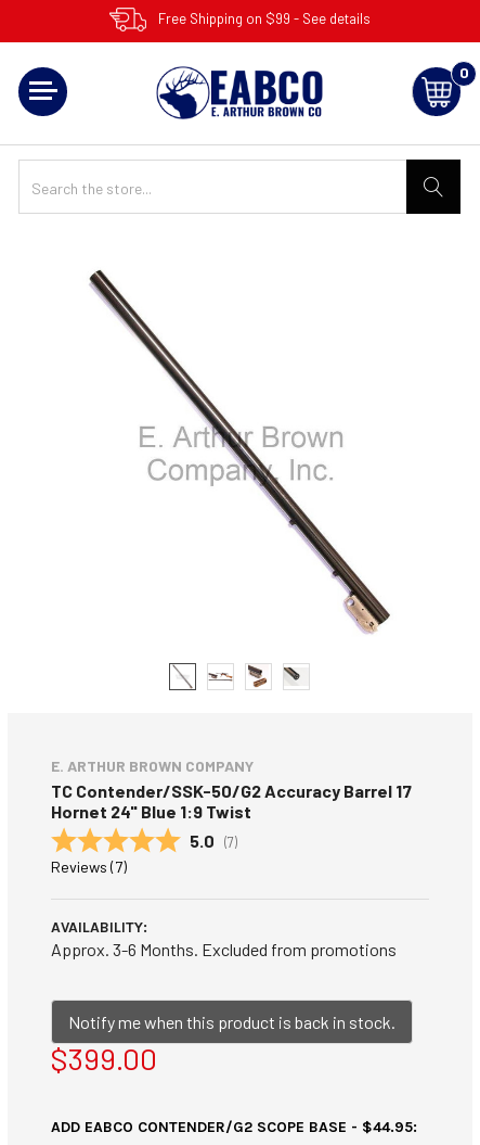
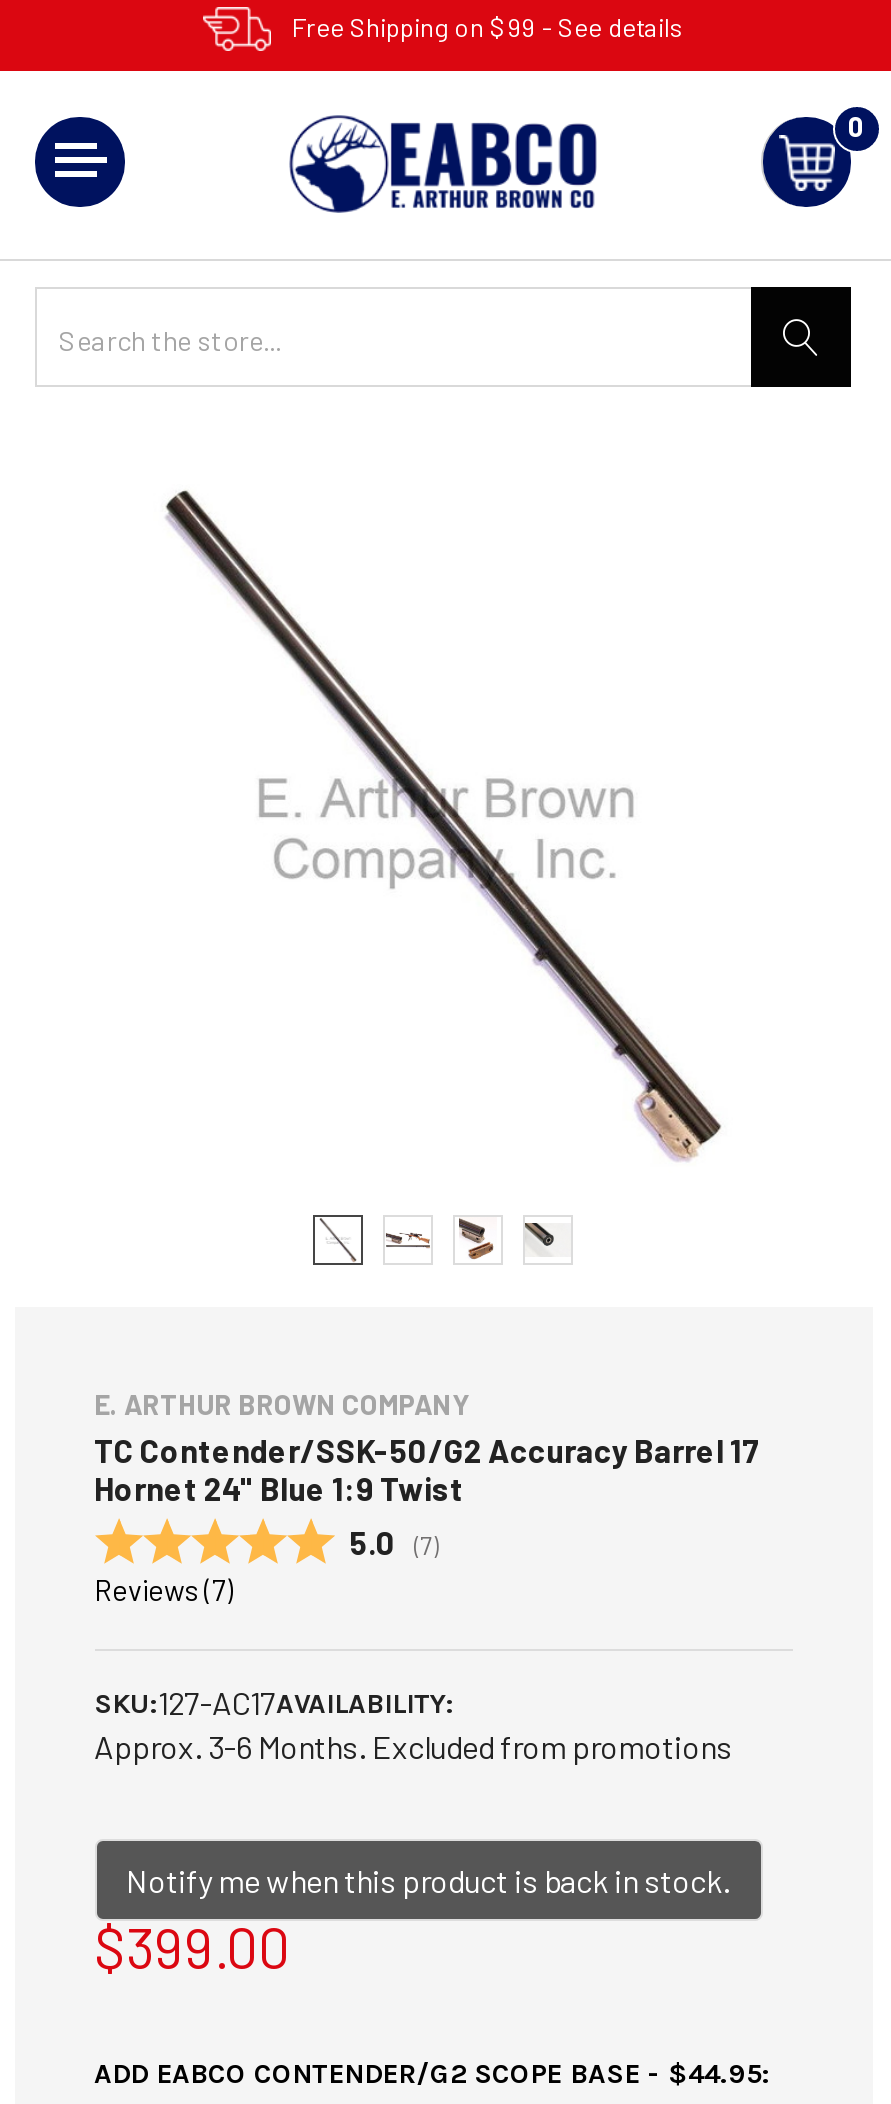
- AVAILABILITY:
+ SKU:127-AC17AVAILABILITY:
